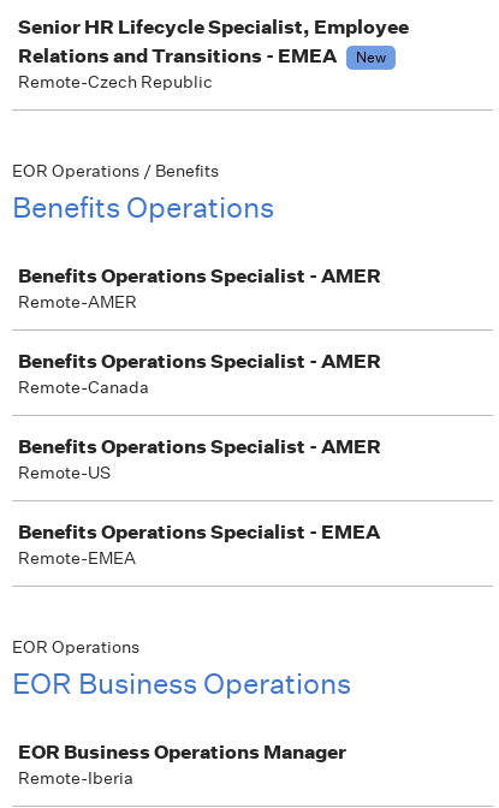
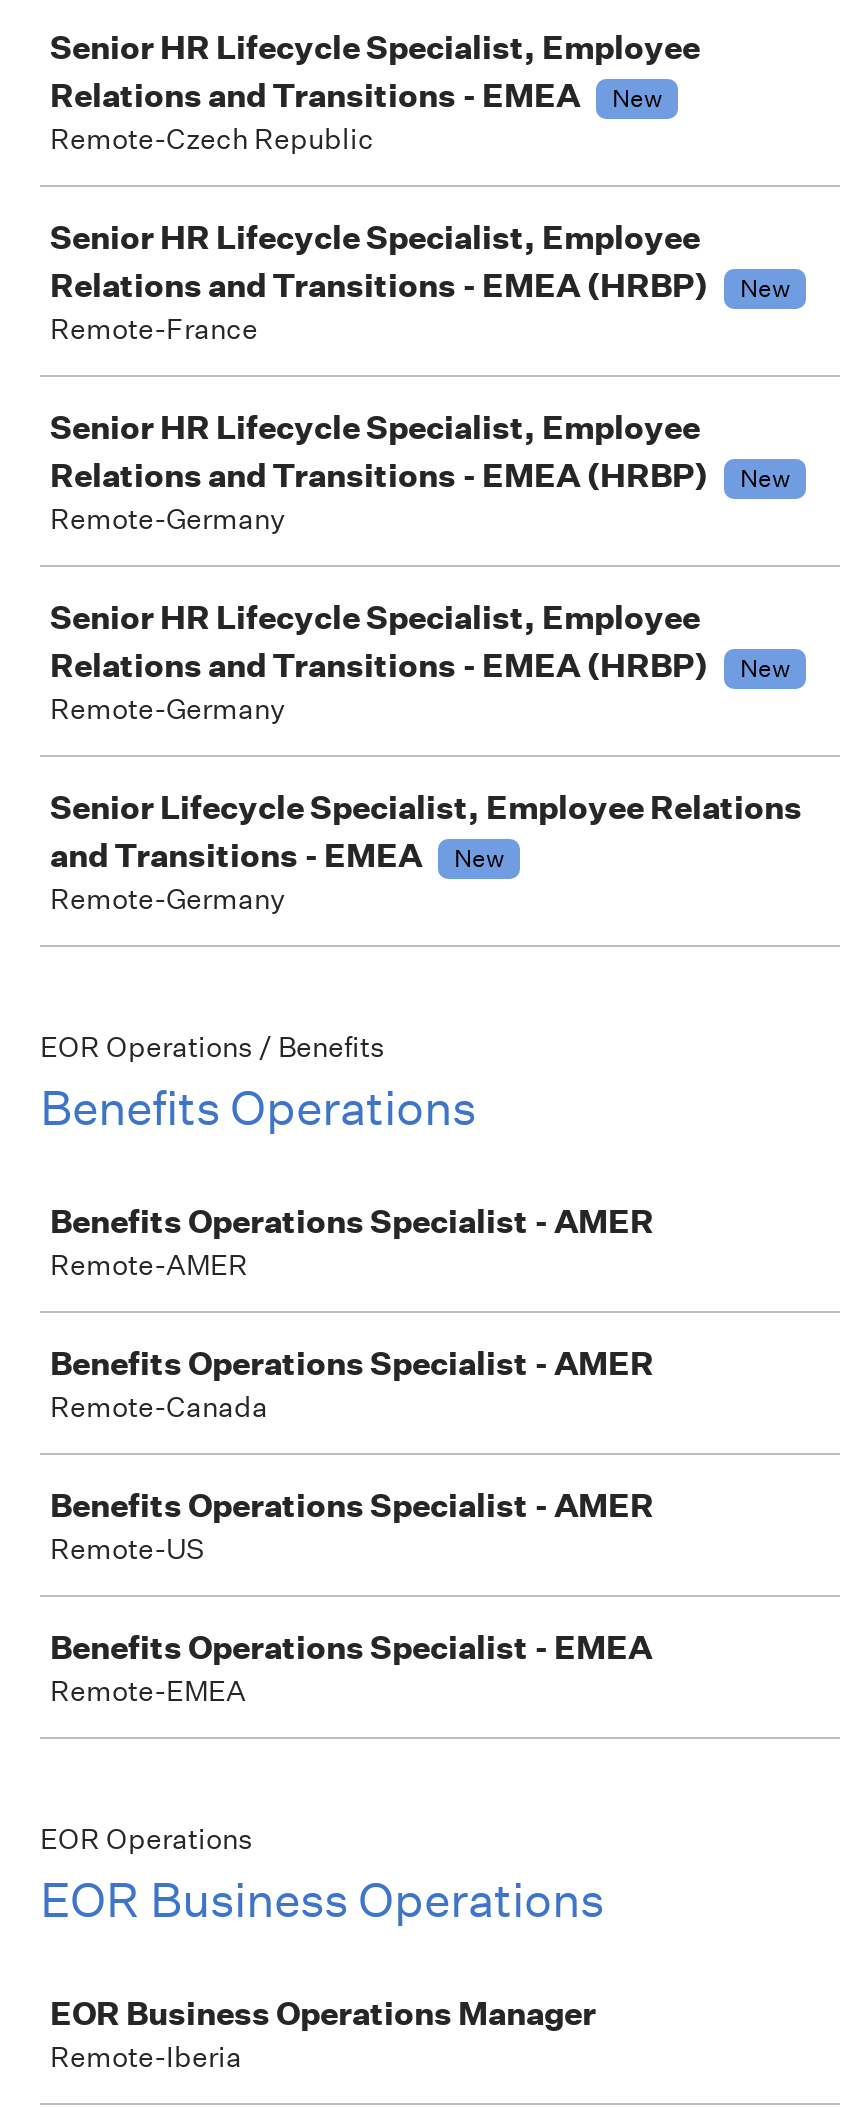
+ Senior HR Lifecycle Specialist, Employee
+ Relations and Transitions - EMEA (HRBP)
+ New
+ Remote-France
+ Senior HR Lifecycle Specialist, Employee
+ Relations and Transitions - EMEA (HRBP)
+ New
+ Remote-Germany
+ Senior HR Lifecycle Specialist, Employee
+ Relations and Transitions - EMEA (HRBP)
+ New
+ Remote-Germany
+ Senior Lifecycle Specialist, Employee Relations
+ and Transitions - EMEA
+ New
+ Remote-Germany
